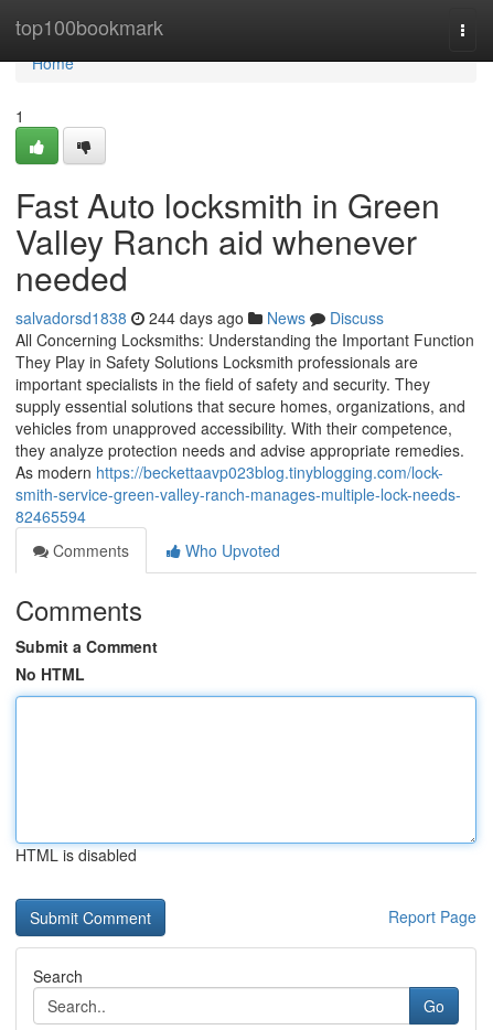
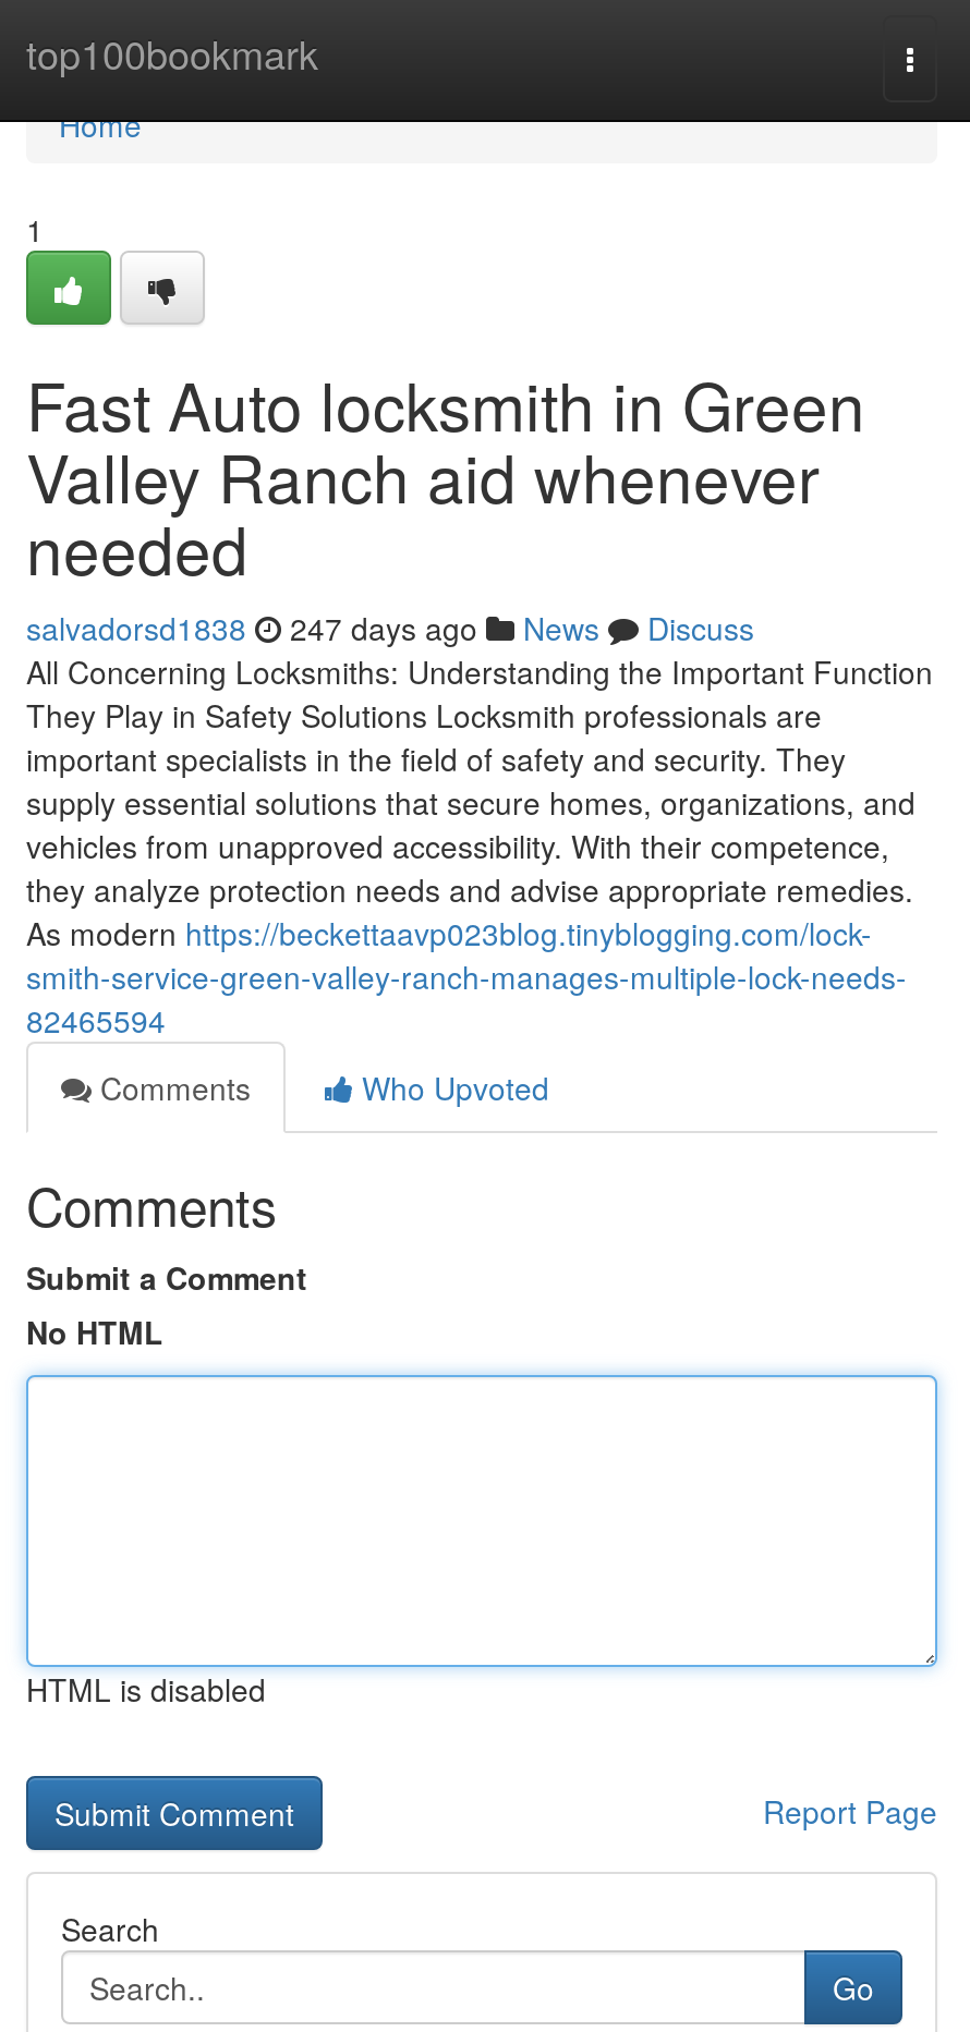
- salvadorsd1838 244 days ago News Discuss
+ salvadorsd1838 247 days ago News Discuss
